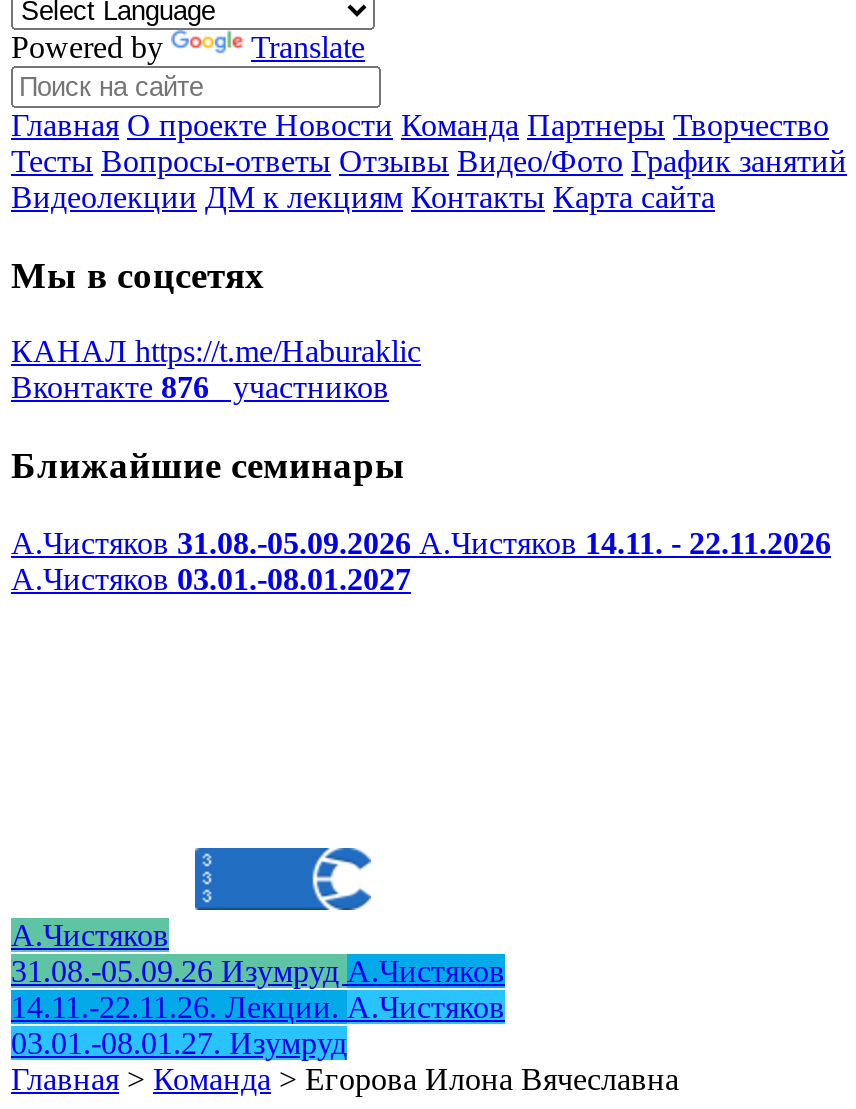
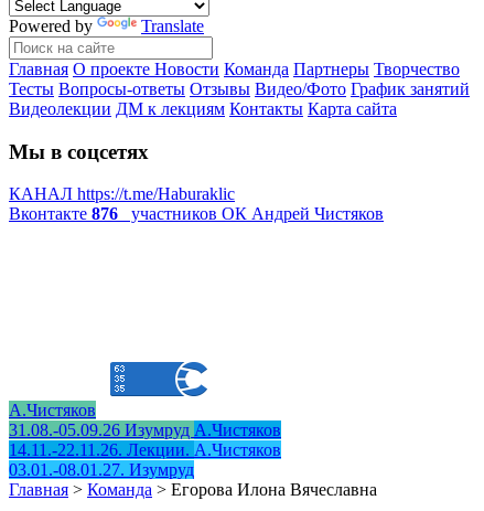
- Вконтакте 876 участников
- Ближайшие семинары
- А.Чистяков 31.08.-05.09.2026 А.Чистяков 14.11. - 22.11.2026
- А.Чистяков 03.01.-08.01.2027
+ Вконтакте 876 участников ОК Андрей Чистяков
